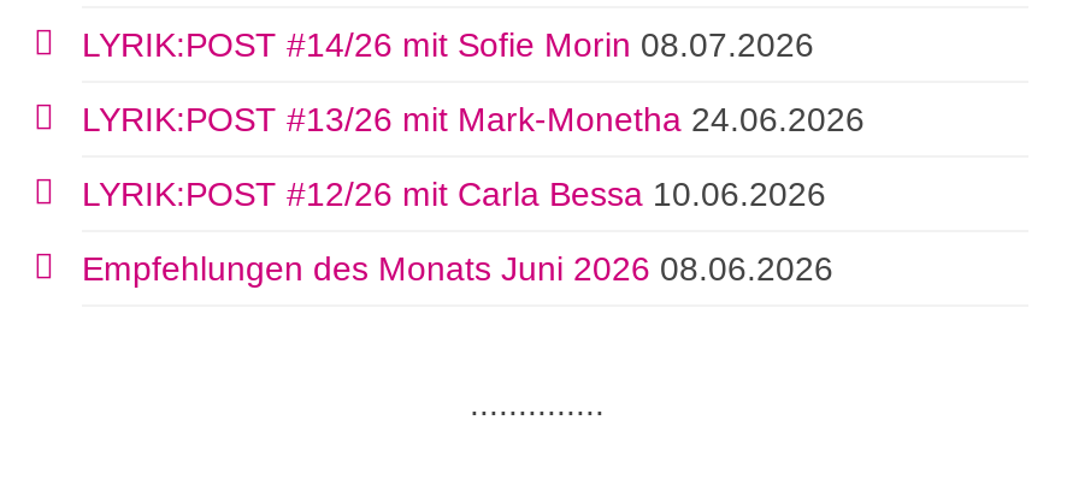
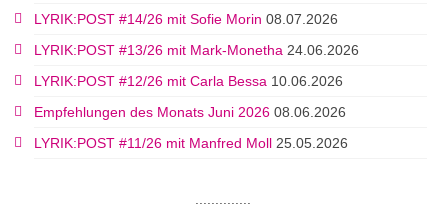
+ LYRIK:POST #11/26 mit Manfred Moll 25.05.2026
